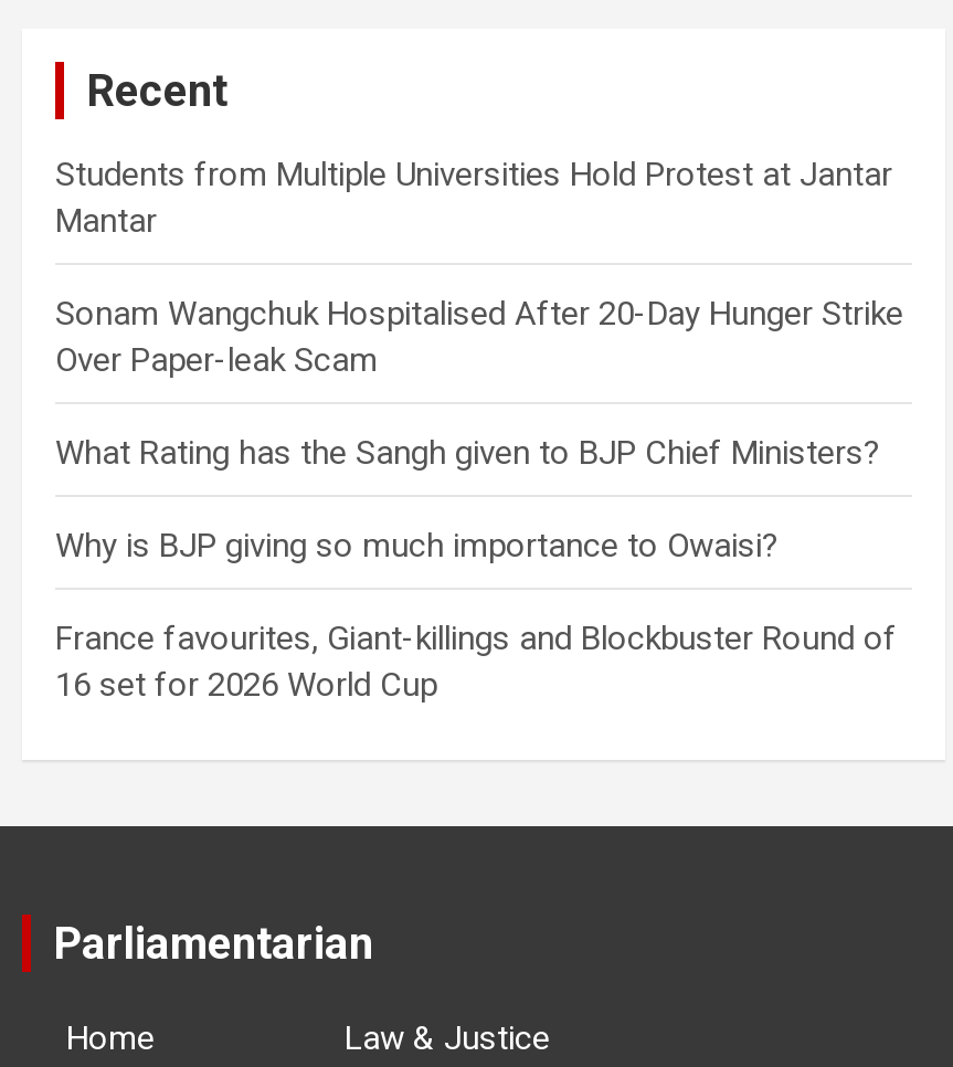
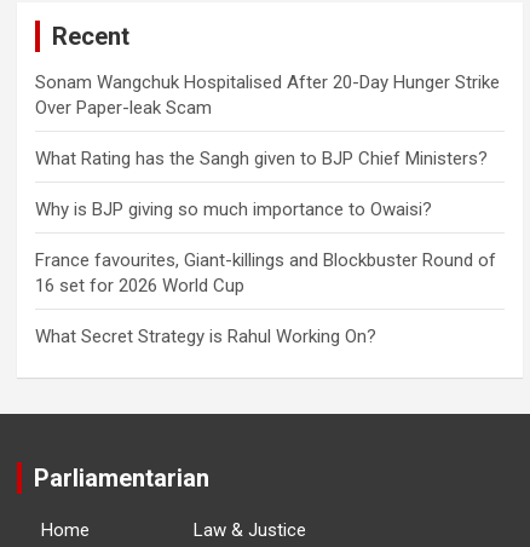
- Students from Multiple Universities Hold Protest at Jantar
- Mantar

moved up: Sonam Wangchuk Hospitalised After 20-Day Hunger Strike | Over Paper-leak Scam | What Rating has the Sangh given to BJP Chief Ministers? | Why is BJP giving so much importance to Owaisi? | France favourites, Giant-killings and Blockbuster Round of | 16 set for 2026 World Cup

+ What Secret Strategy is Rahul Working On?
